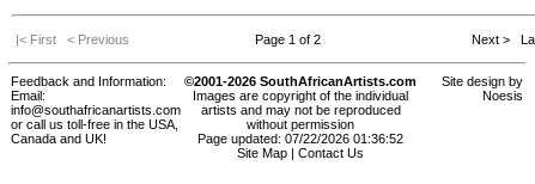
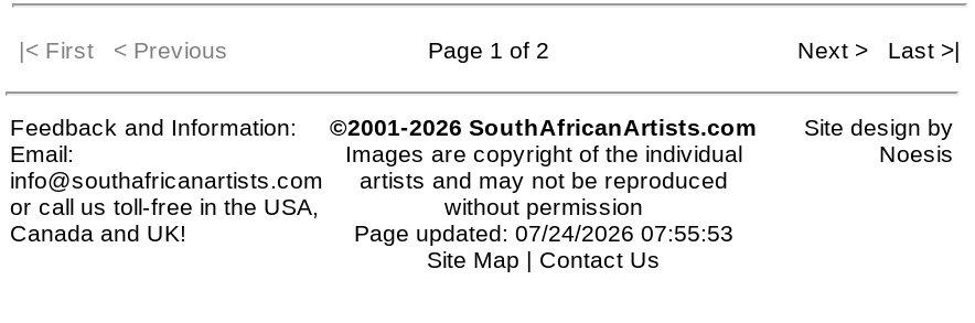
- Page updated: 07/22/2026 01:36:52
+ Page updated: 07/24/2026 07:55:53
